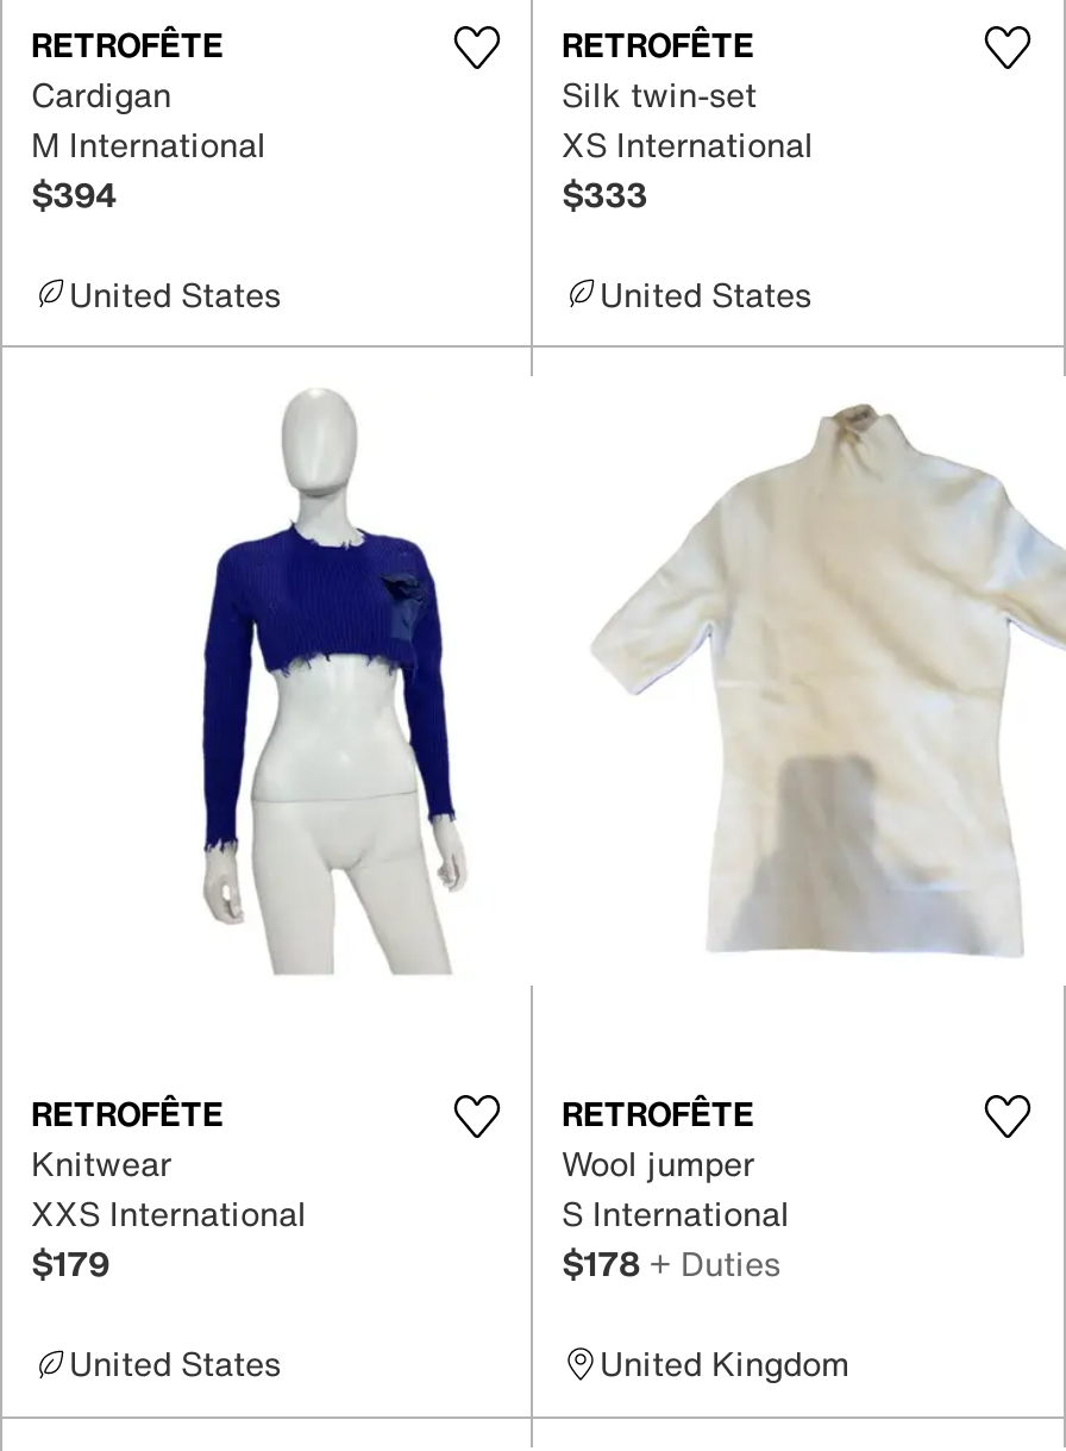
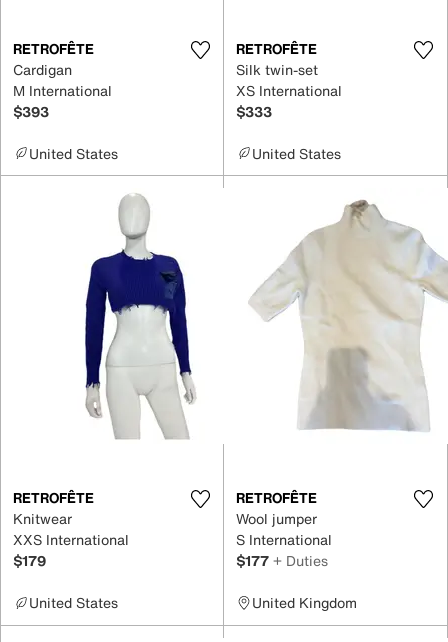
- $394
+ $393

- $178 + Duties
+ $177 + Duties
